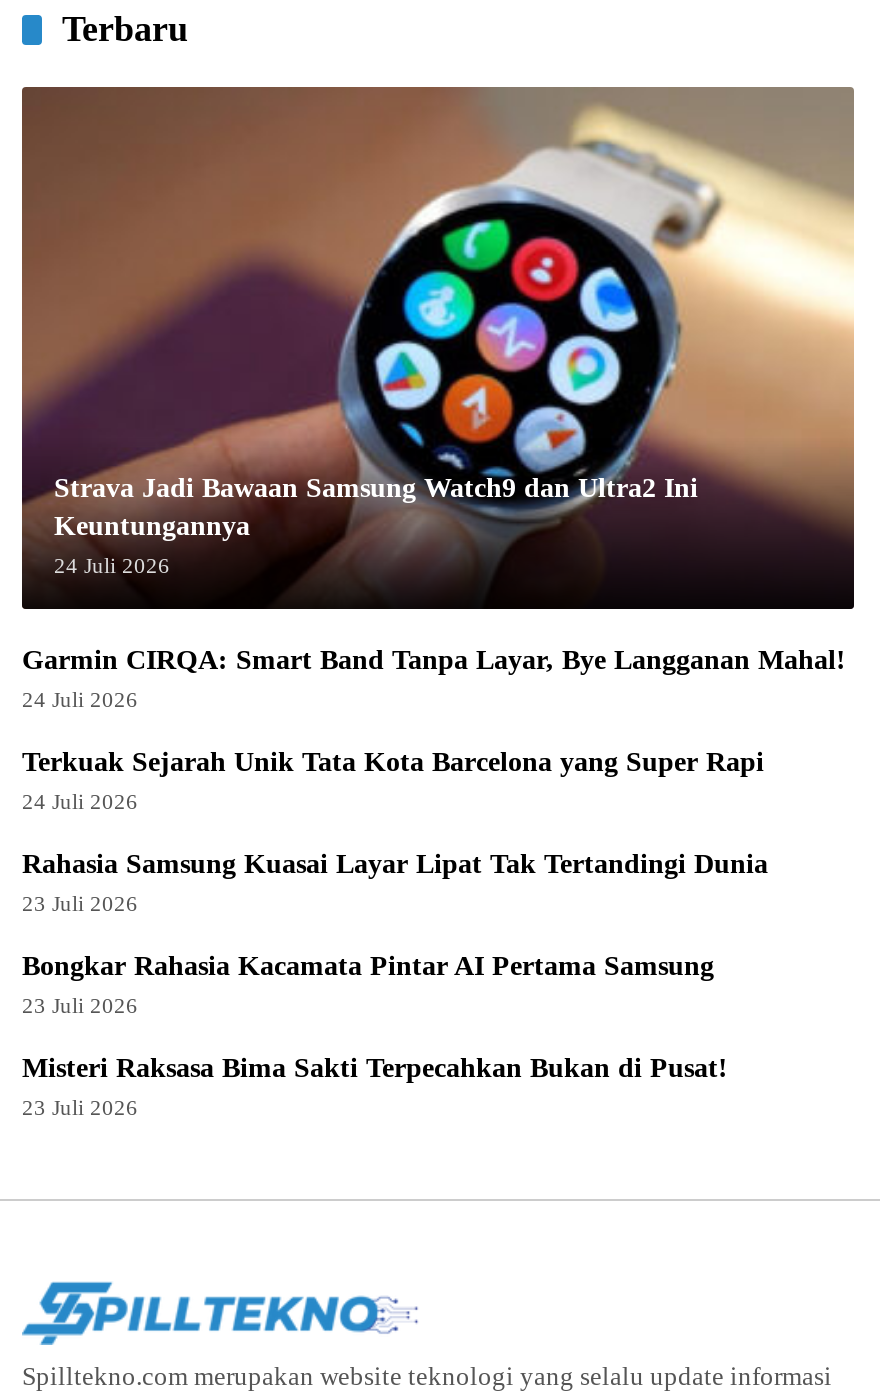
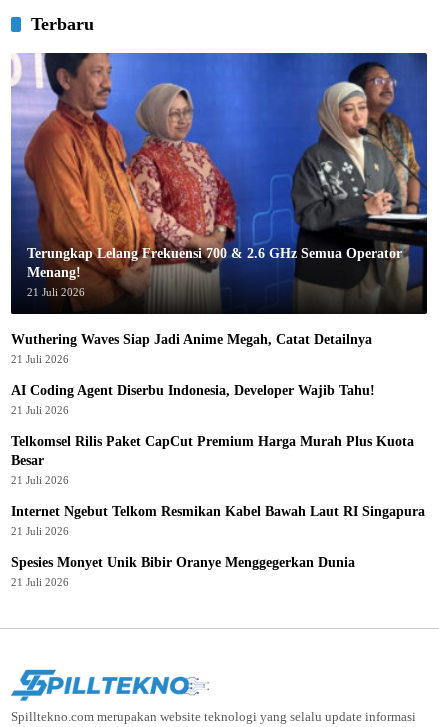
- [image]
- Strava Jadi Bawaan Samsung Watch9 dan Ultra2 Ini
- Keuntungannya
- 24 Juli 2026
+ [image]
+ Terungkap Lelang Frekuensi 700 & 2.6 GHz Semua Operator
+ Menang!
+ 21 Juli 2026

- Garmin CIRQA: Smart Band Tanpa Layar, Bye Langganan Mahal!
- 24 Juli 2026
+ Wuthering Waves Siap Jadi Anime Megah, Catat Detailnya
+ 21 Juli 2026

- Terkuak Sejarah Unik Tata Kota Barcelona yang Super Rapi
- 24 Juli 2026
+ AI Coding Agent Diserbu Indonesia, Developer Wajib Tahu!
+ 21 Juli 2026

- Rahasia Samsung Kuasai Layar Lipat Tak Tertandingi Dunia
- 23 Juli 2026
+ Telkomsel Rilis Paket CapCut Premium Harga Murah Plus Kuota
+ Besar
+ 21 Juli 2026

- Bongkar Rahasia Kacamata Pintar AI Pertama Samsung
- 23 Juli 2026
+ Internet Ngebut Telkom Resmikan Kabel Bawah Laut RI Singapura
+ 21 Juli 2026

- Misteri Raksasa Bima Sakti Terpecahkan Bukan di Pusat!
- 23 Juli 2026
+ Spesies Monyet Unik Bibir Oranye Menggegerkan Dunia
+ 21 Juli 2026
